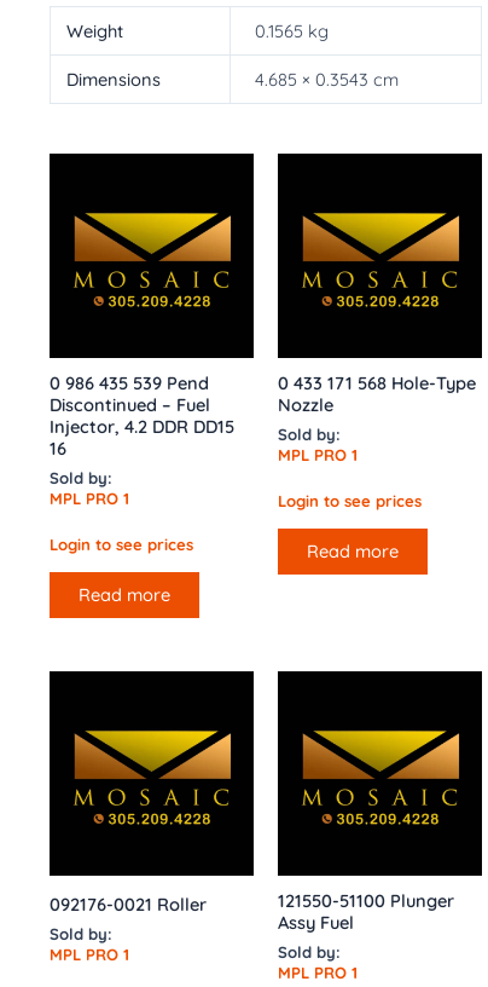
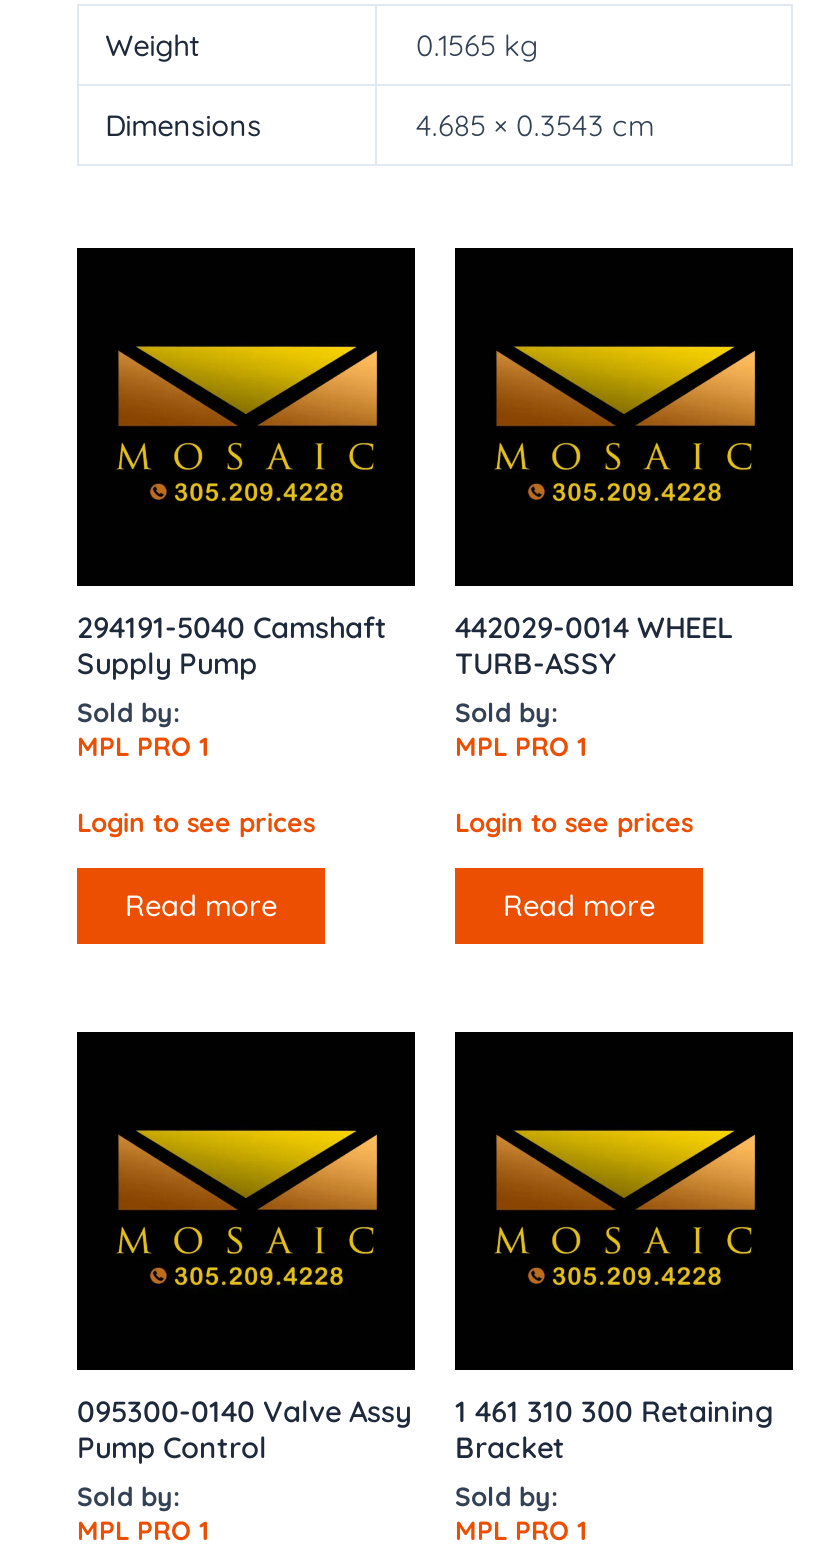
- 0 986 435 539 Pend
- Discontinued – Fuel
- Injector, 4.2 DDR DD15
- 16
+ 294191-5040 Camshaft
+ Supply Pump

- 0 433 171 568 Hole-Type
- Nozzle
+ 442029-0014 WHEEL
+ TURB-ASSY

- 092176-0021 Roller
+ 095300-0140 Valve Assy
+ Pump Control

- 121550-51100 Plunger
- Assy Fuel
+ 1 461 310 300 Retaining
+ Bracket
